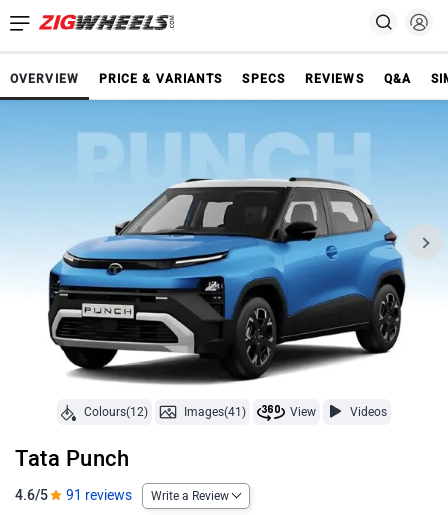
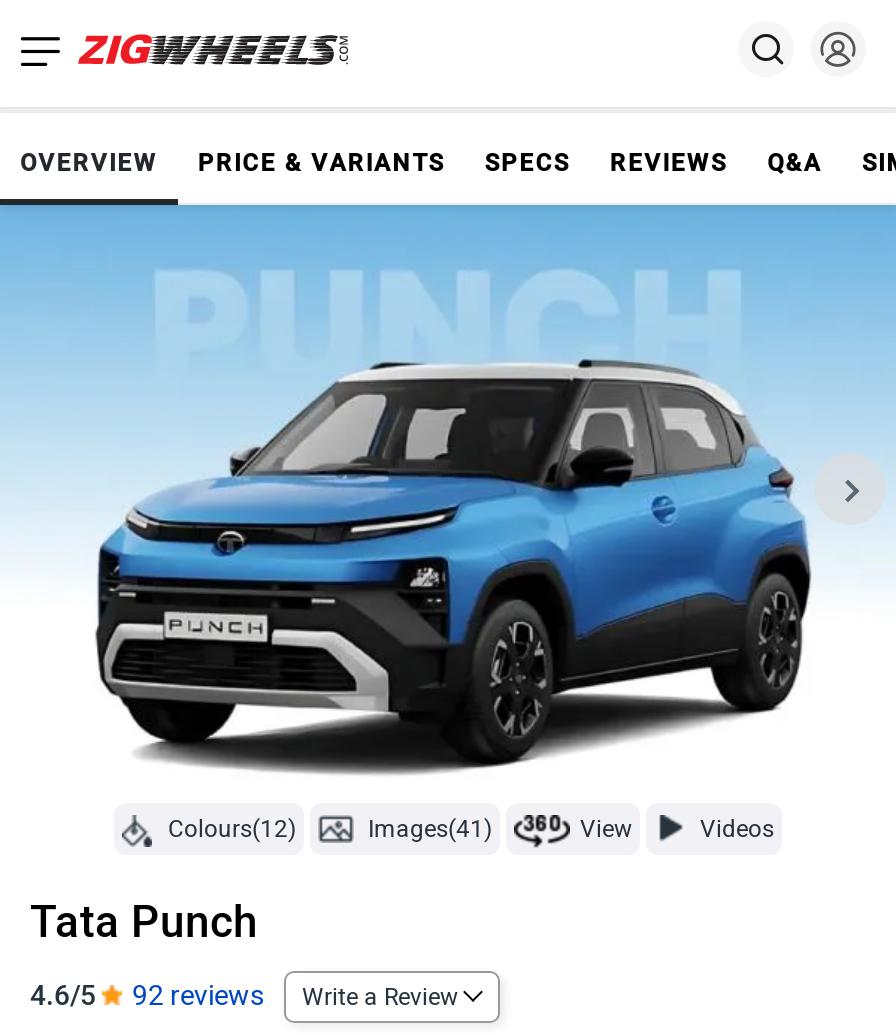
- 4.6/5 91 reviews Write a Review
+ 4.6/5 92 reviews Write a Review
